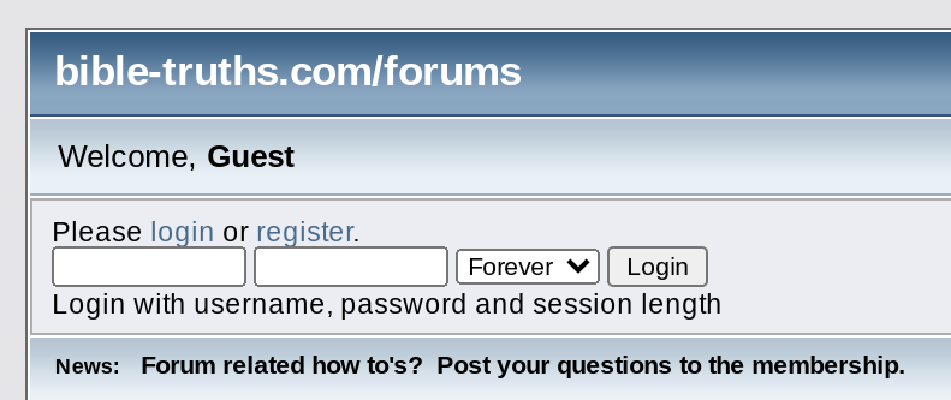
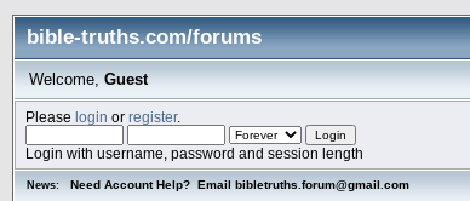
- Forum related how to's? Post your questions to the membership.
+ Need Account Help? Email bibletruths.forum@gmail.com
